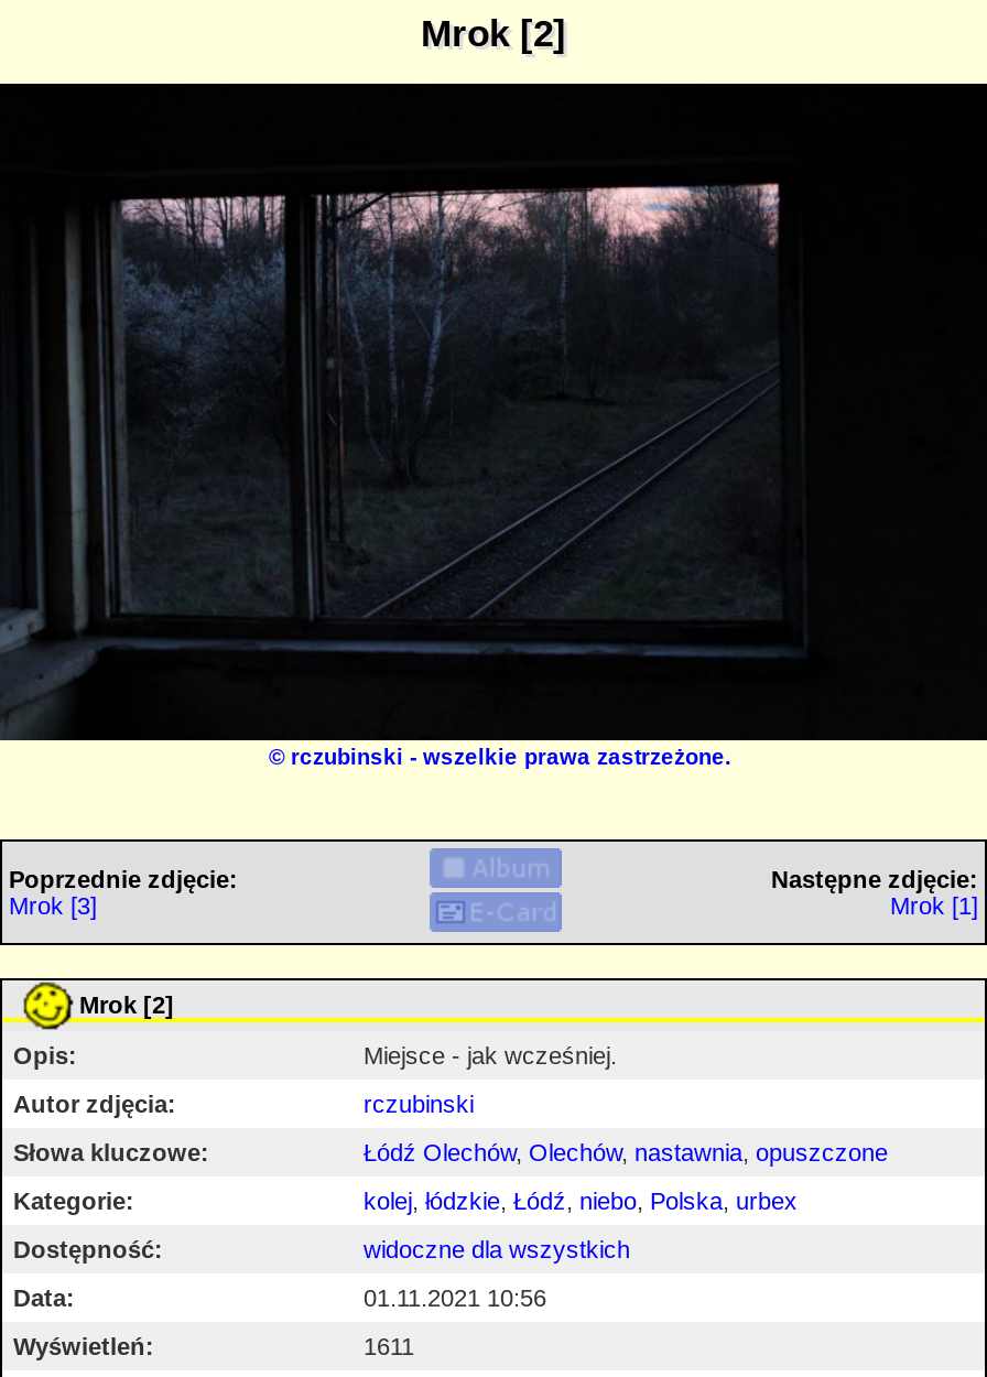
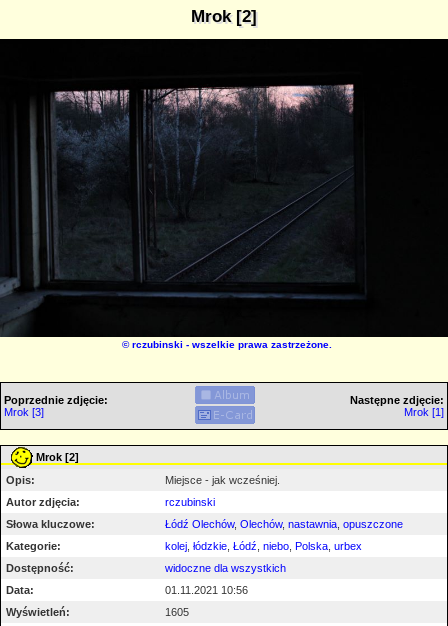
- 1611
+ 1605
